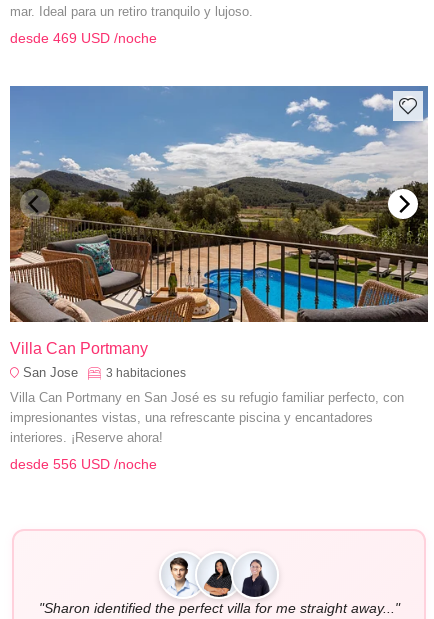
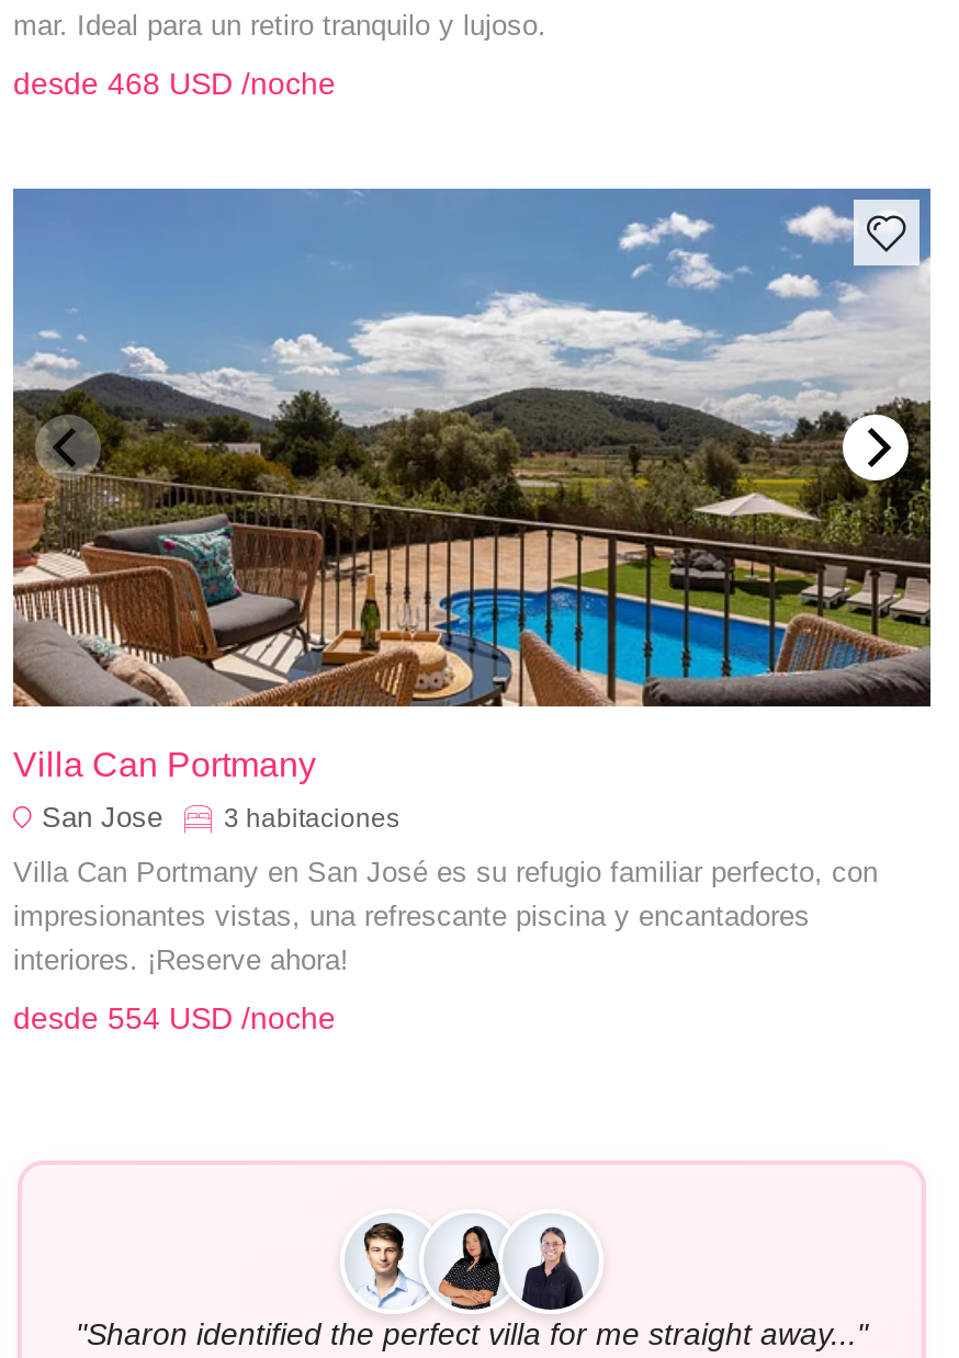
- desde 469 USD /noche
+ desde 468 USD /noche

- desde 556 USD /noche
+ desde 554 USD /noche
